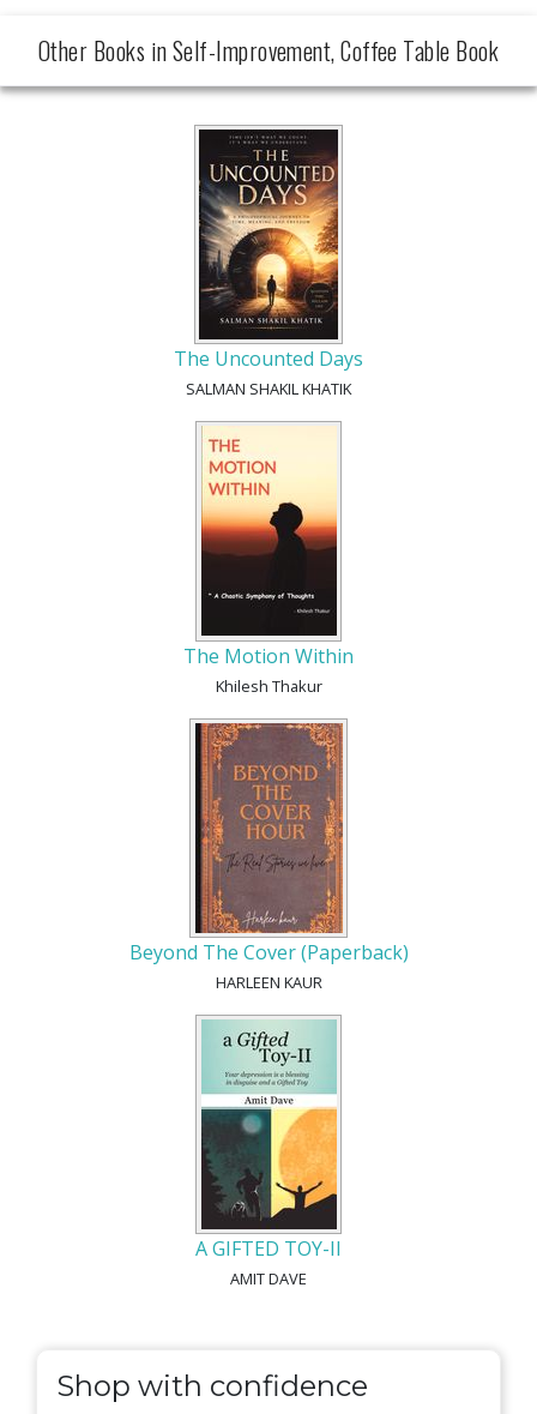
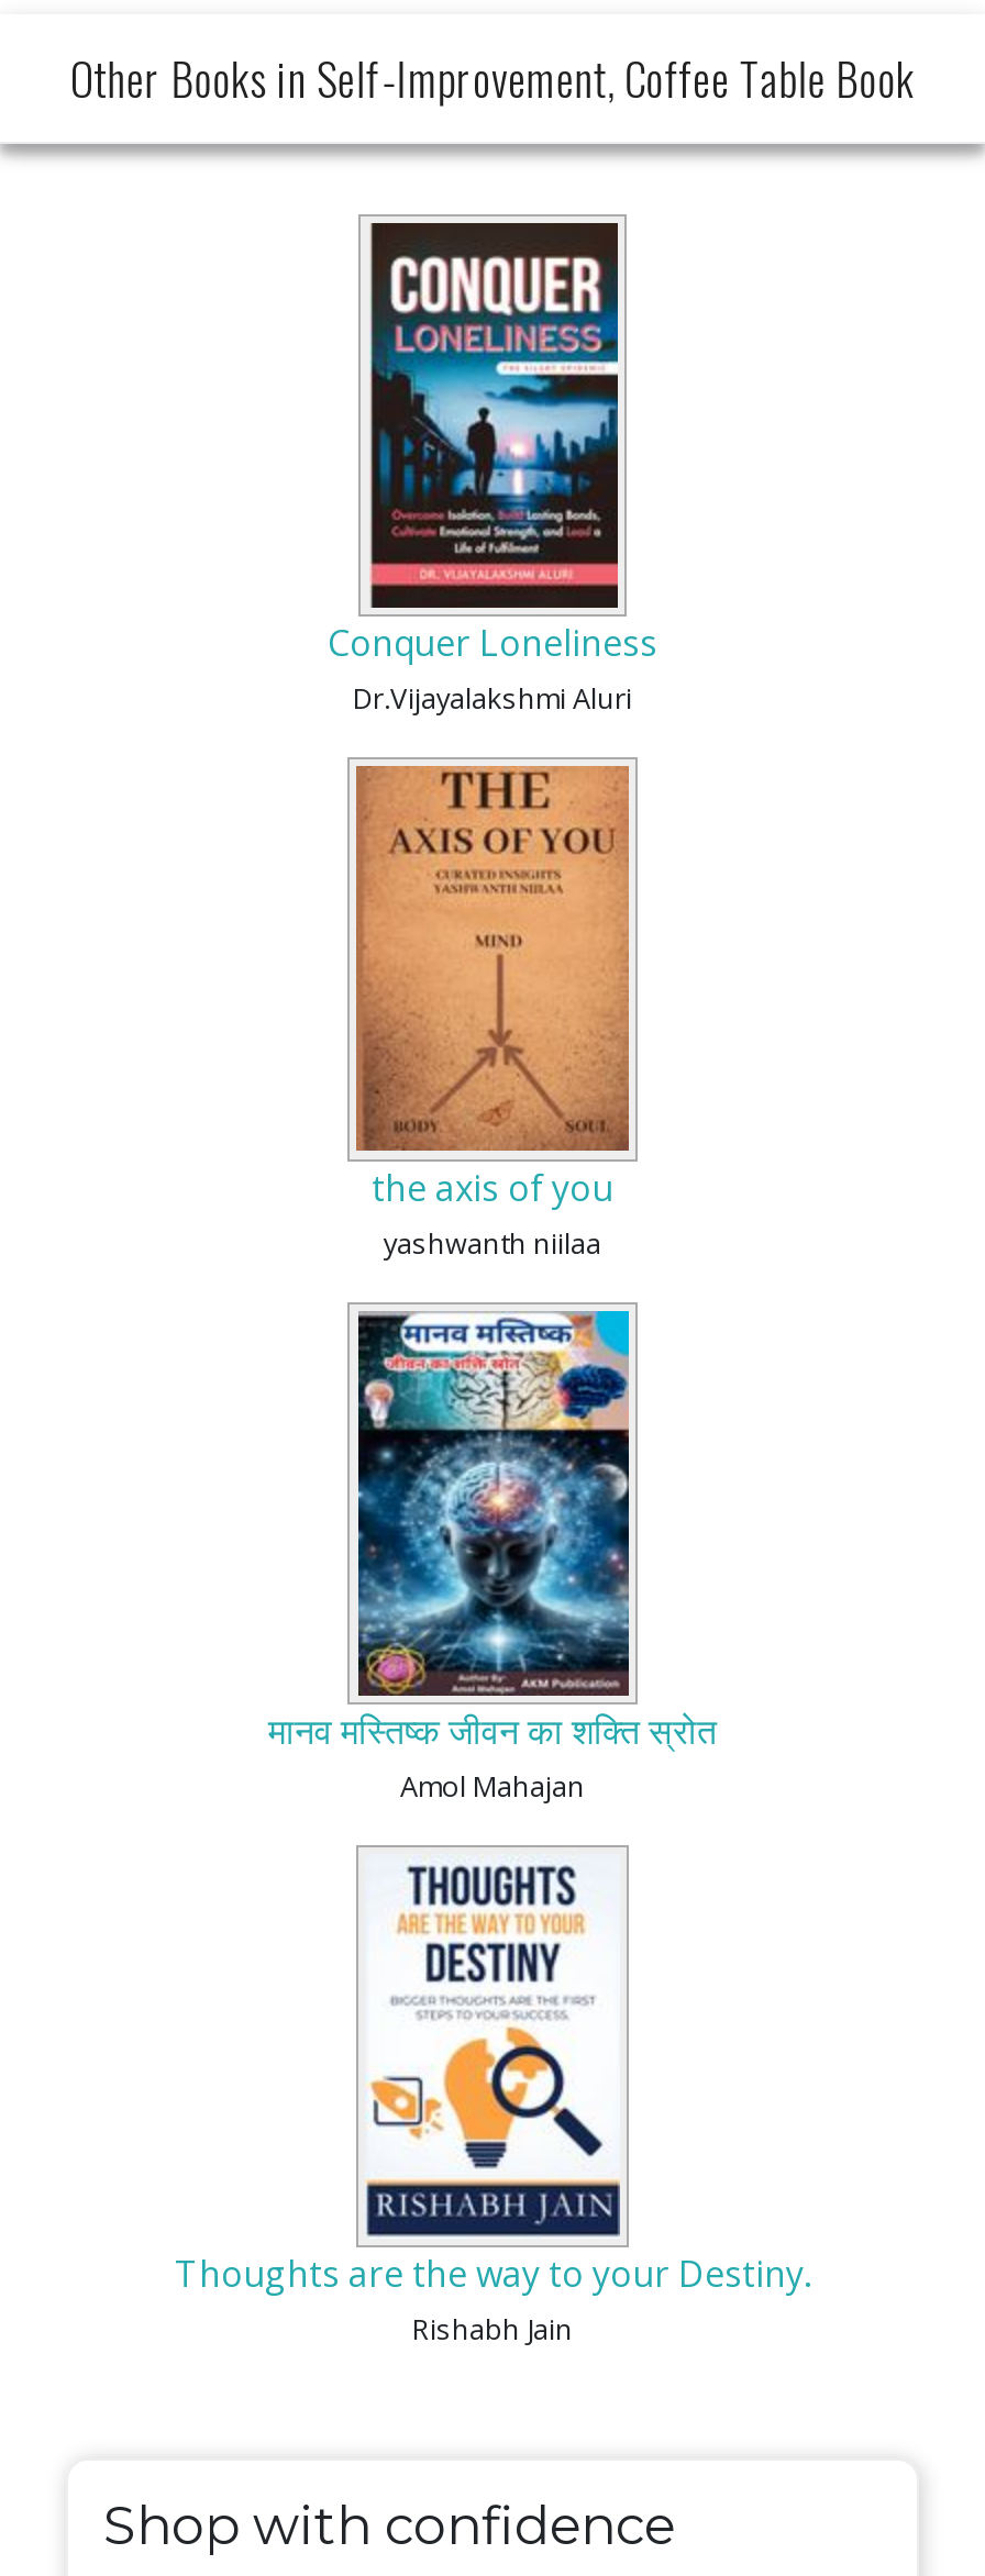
- [image]
- The Uncounted Days
- SALMAN SHAKIL KHATIK
+ [image]
+ Conquer Loneliness
+ Dr.Vijayalakshmi Aluri

- [image]
- The Motion Within
- Khilesh Thakur
+ [image]
+ the axis of you
+ yashwanth niilaa

- [image]
- Beyond The Cover (Paperback)
- HARLEEN KAUR
+ [image]
+ मानव मस्तिष्क जीवन का शक्ति स्रोत
+ Amol Mahajan

- [image]
- A GIFTED TOY-II
- AMIT DAVE
+ [image]
+ Thoughts are the way to your Destiny.
+ Rishabh Jain
